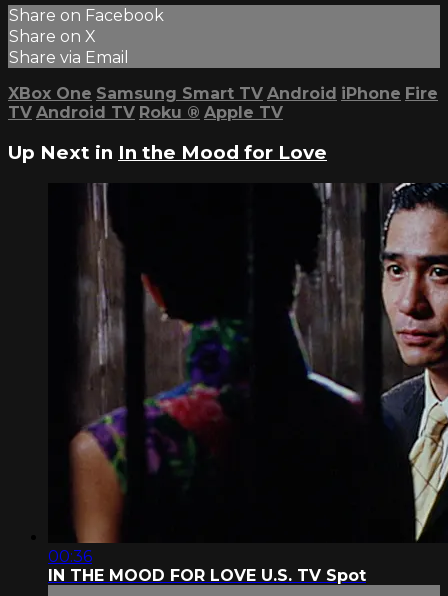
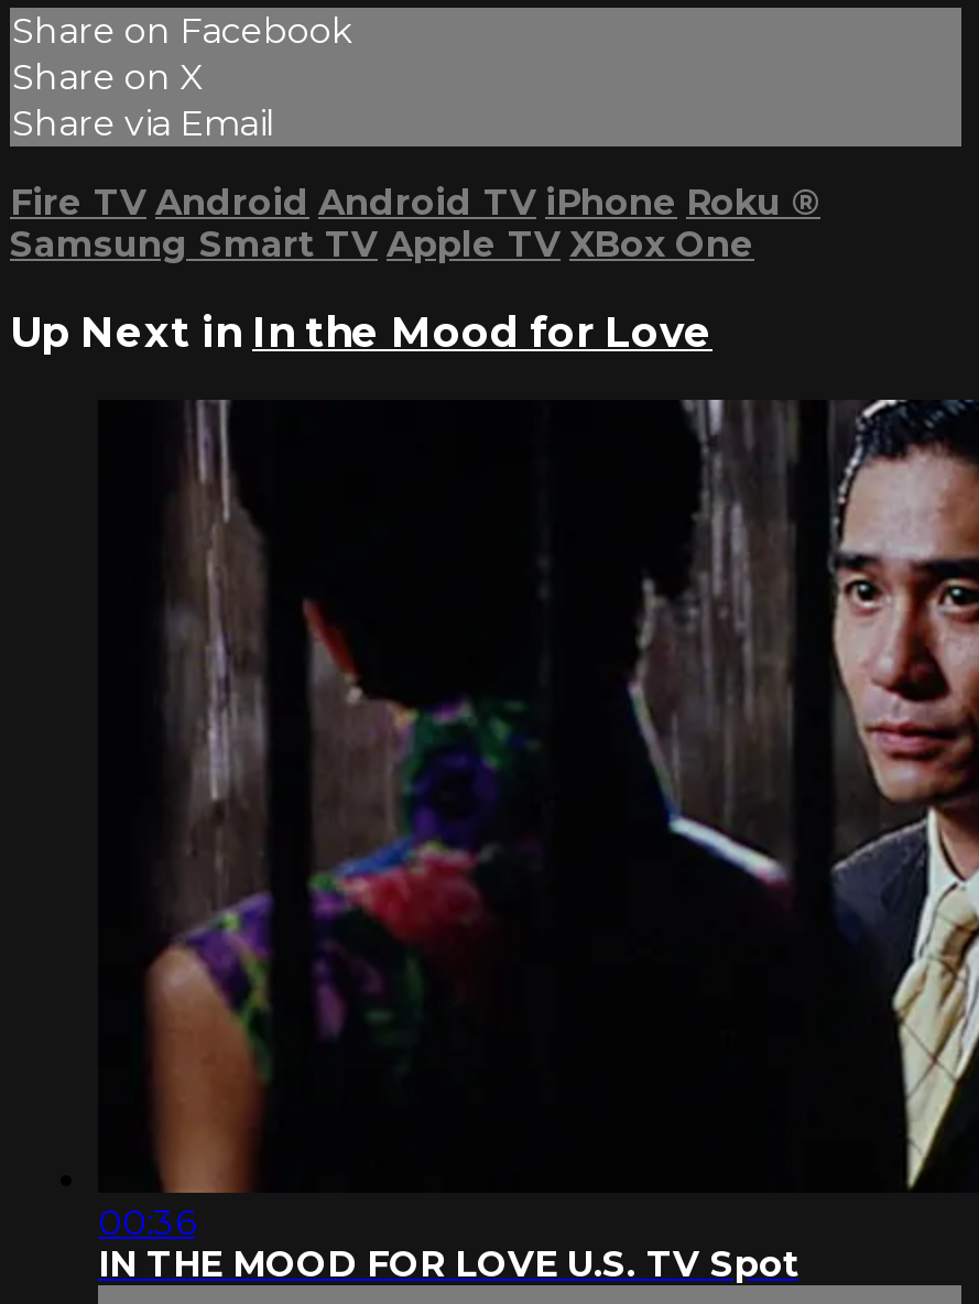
- XBox One Samsung Smart TV Android iPhone Fire
+ Fire TV Android Android TV iPhone Roku ®

- TV Android TV Roku ® Apple TV
+ Samsung Smart TV Apple TV XBox One
